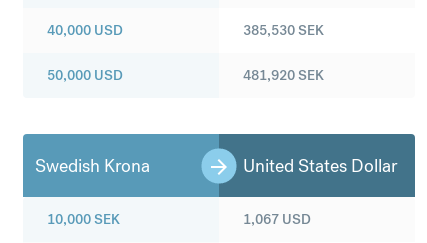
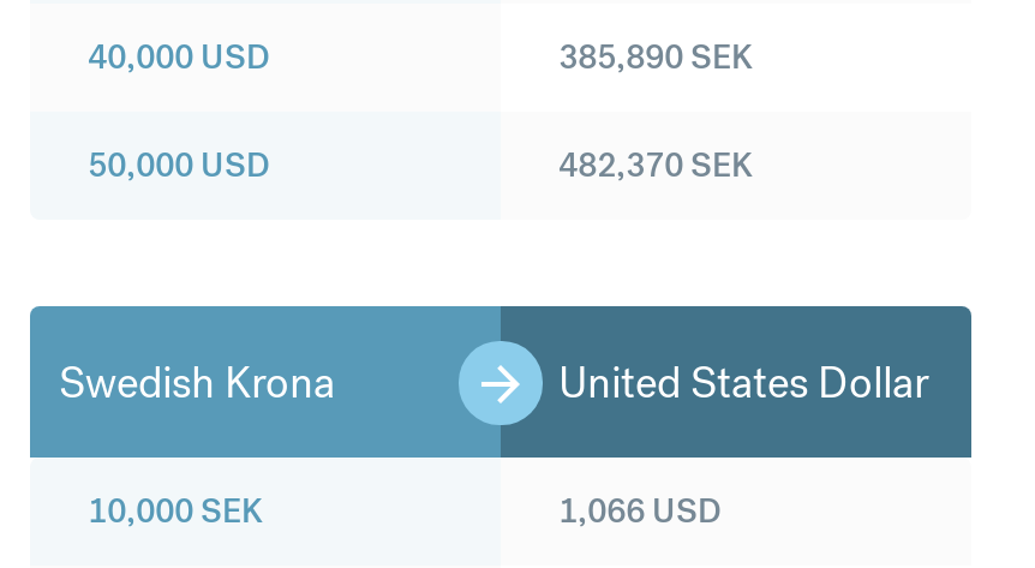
- 385,530 SEK
+ 385,890 SEK

- 481,920 SEK
+ 482,370 SEK

- 1,067 USD
+ 1,066 USD
